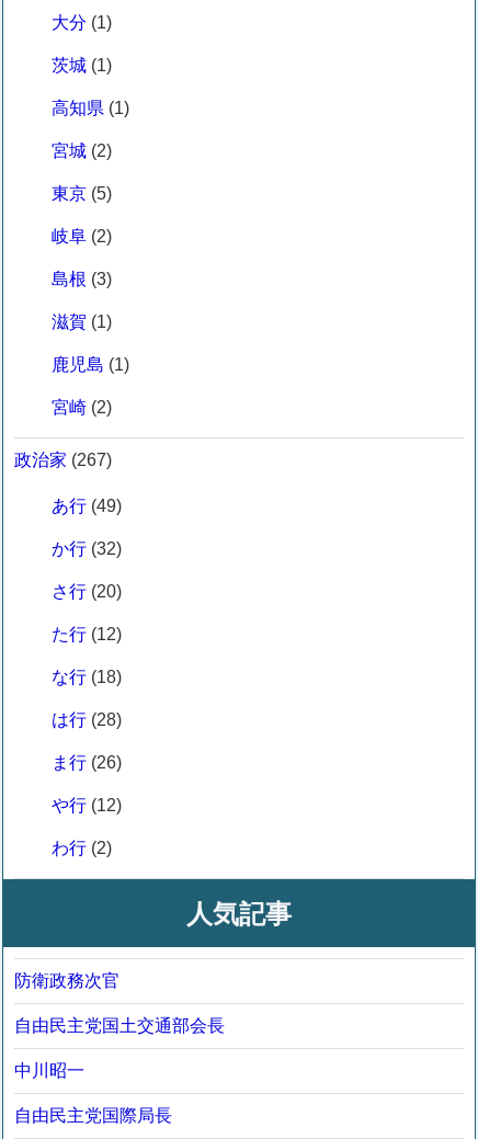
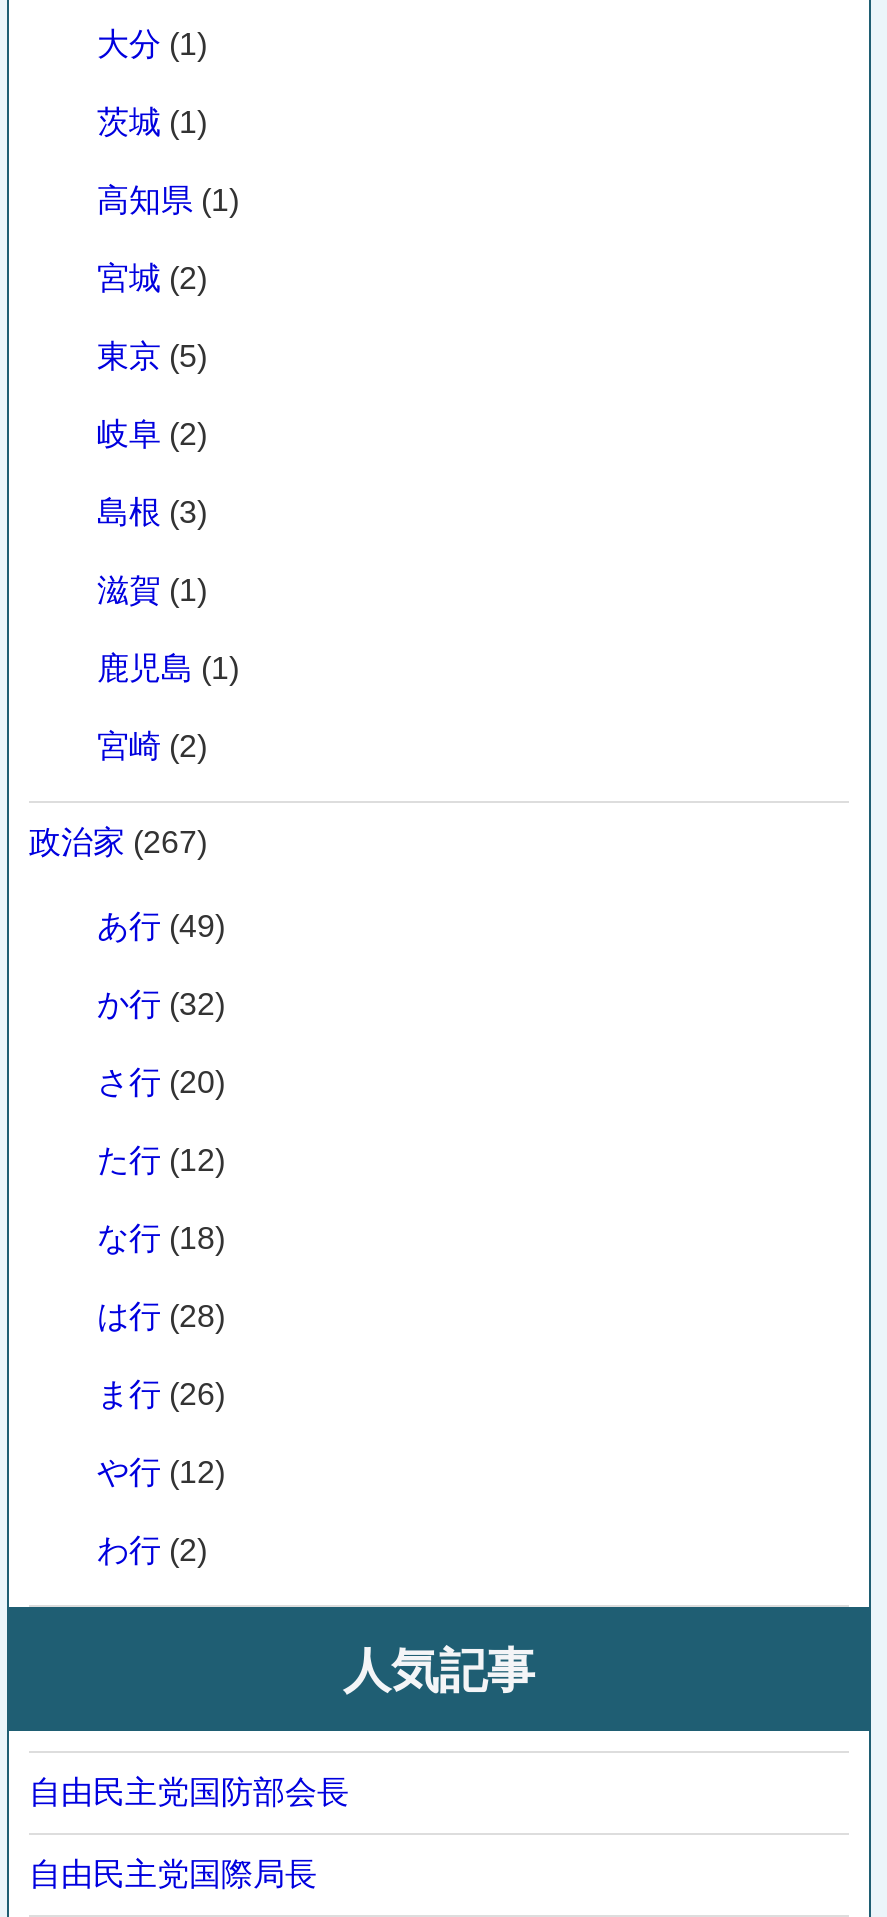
- 防衛政務次官
- 自由民主党国土交通部会長
- 中川昭一
+ 自由民主党国防部会長
